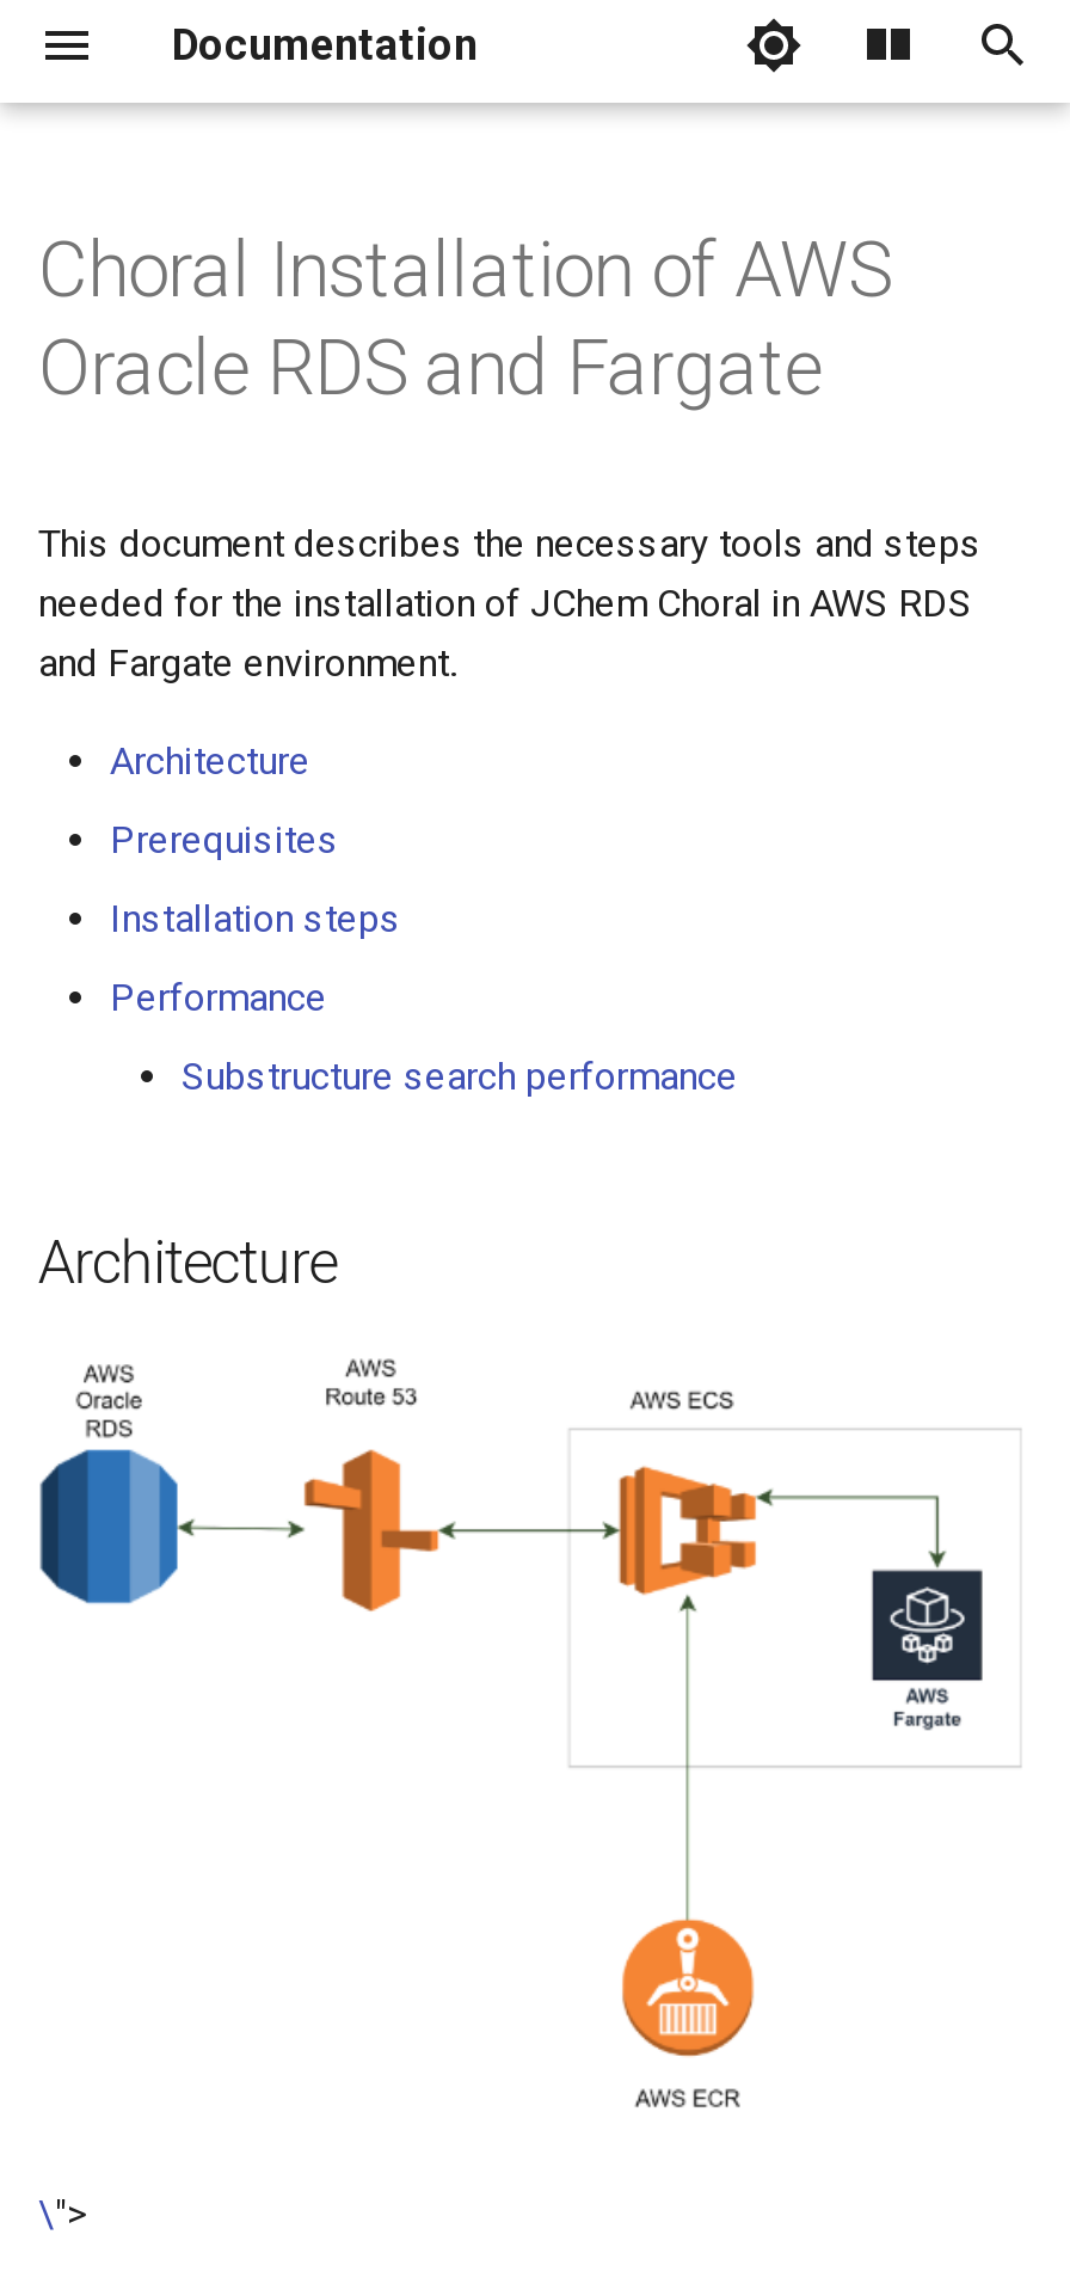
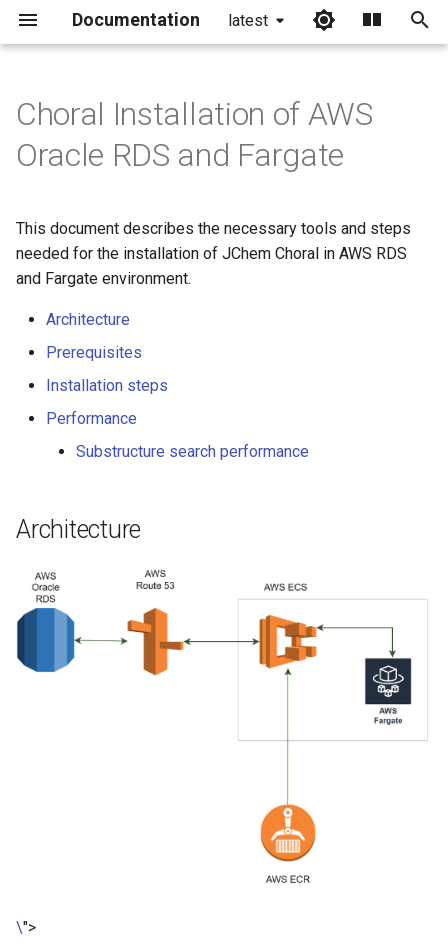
+ latest
